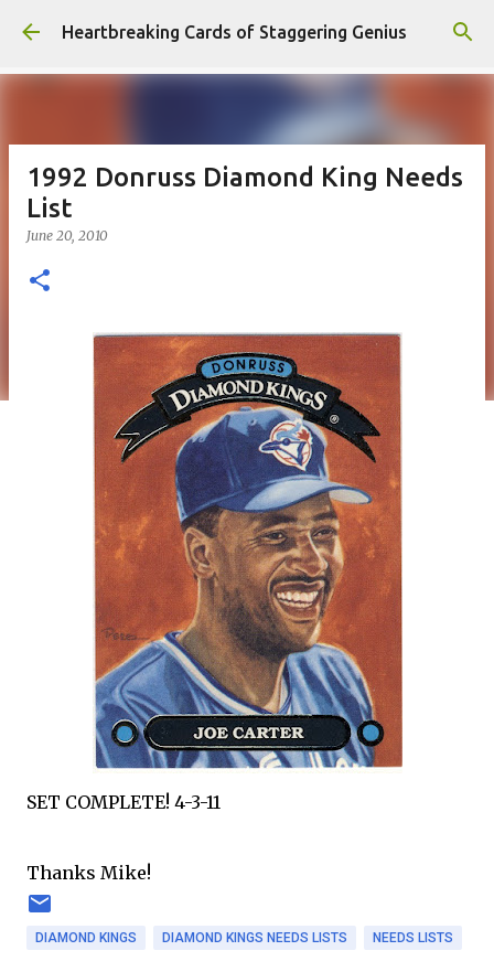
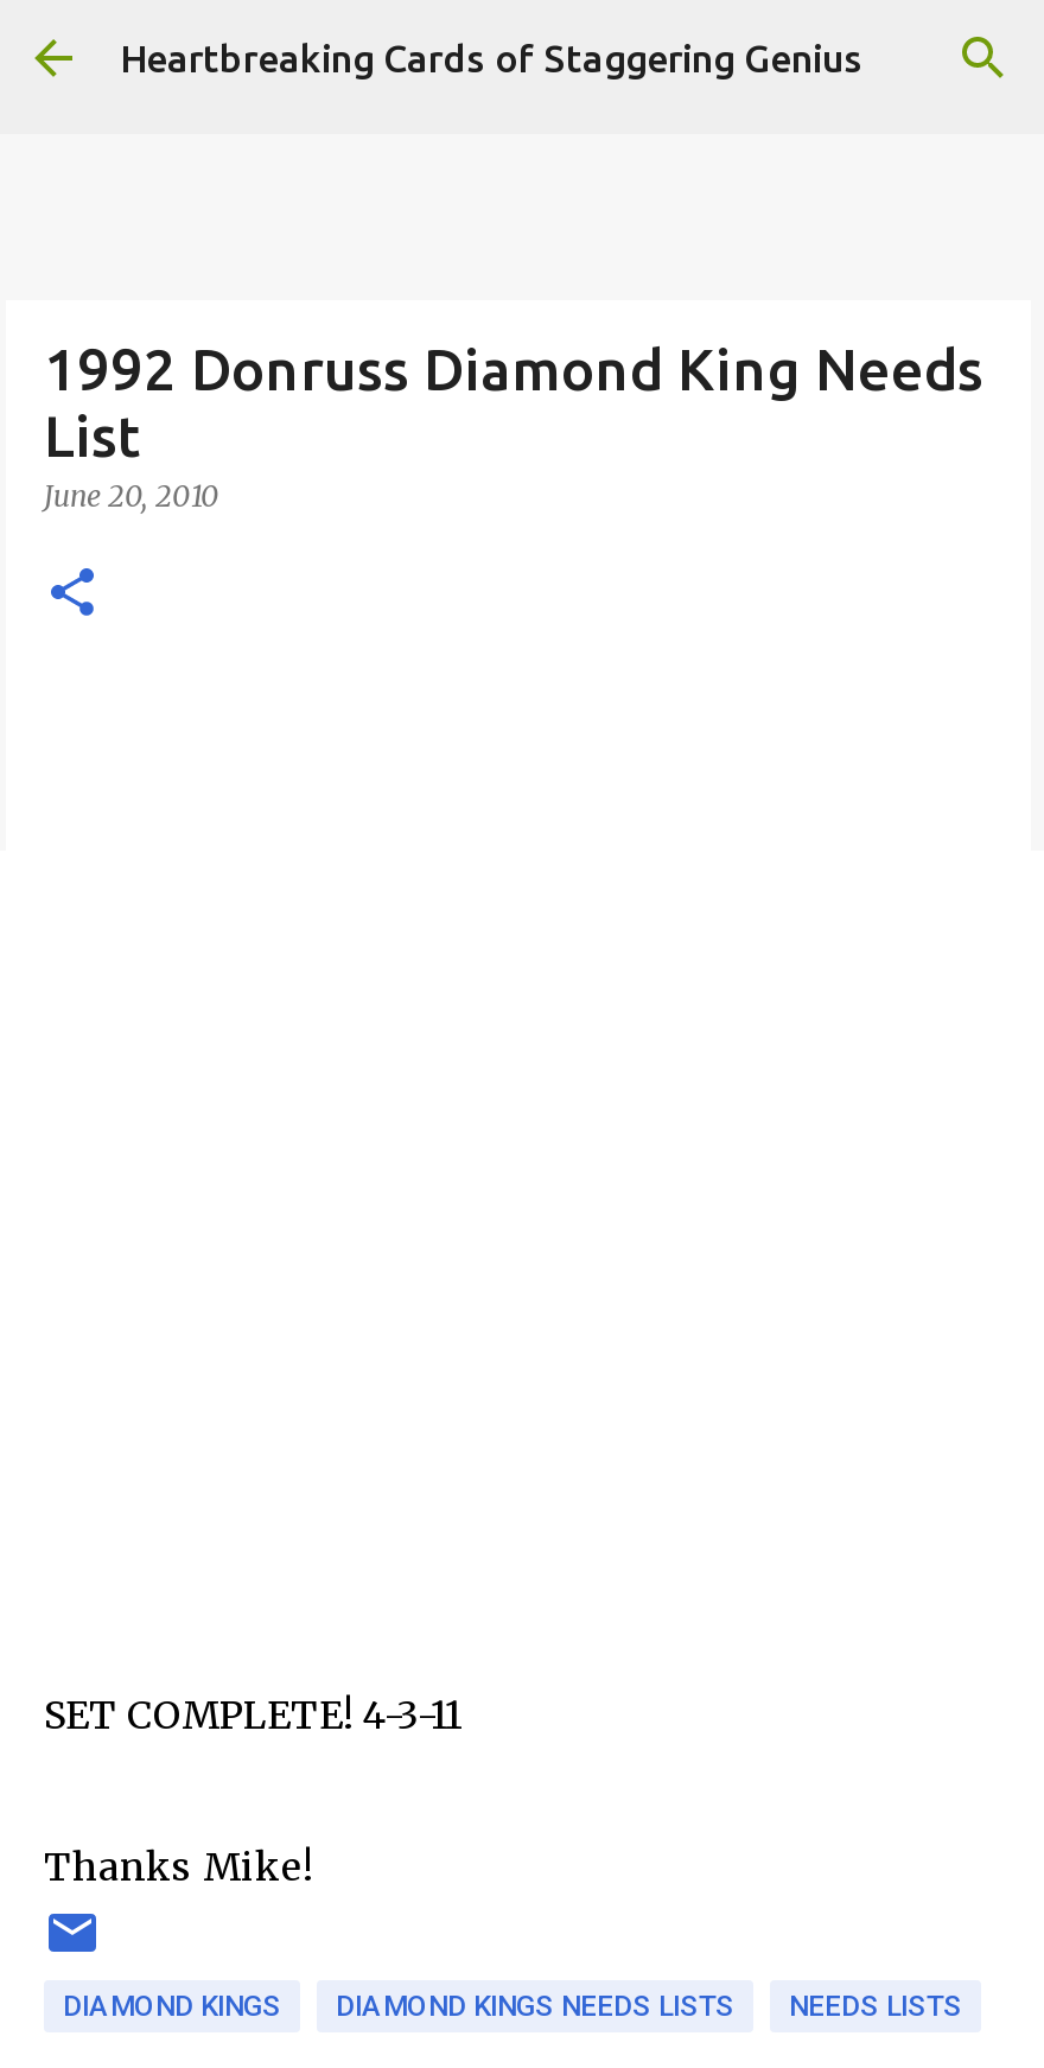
- [image]
